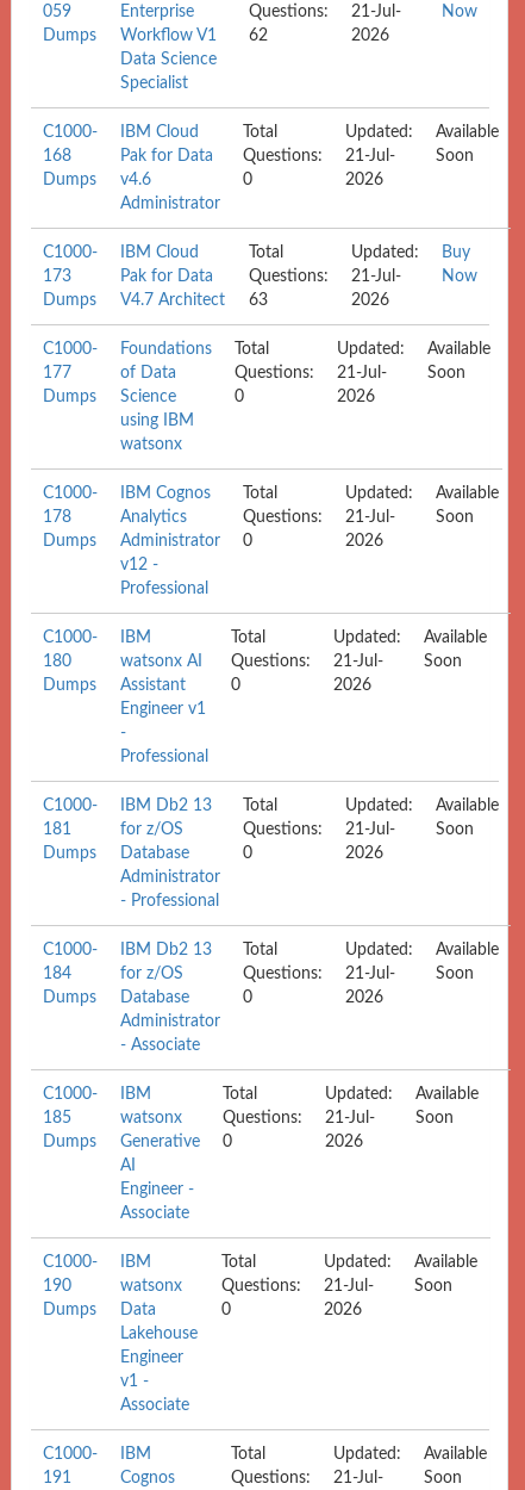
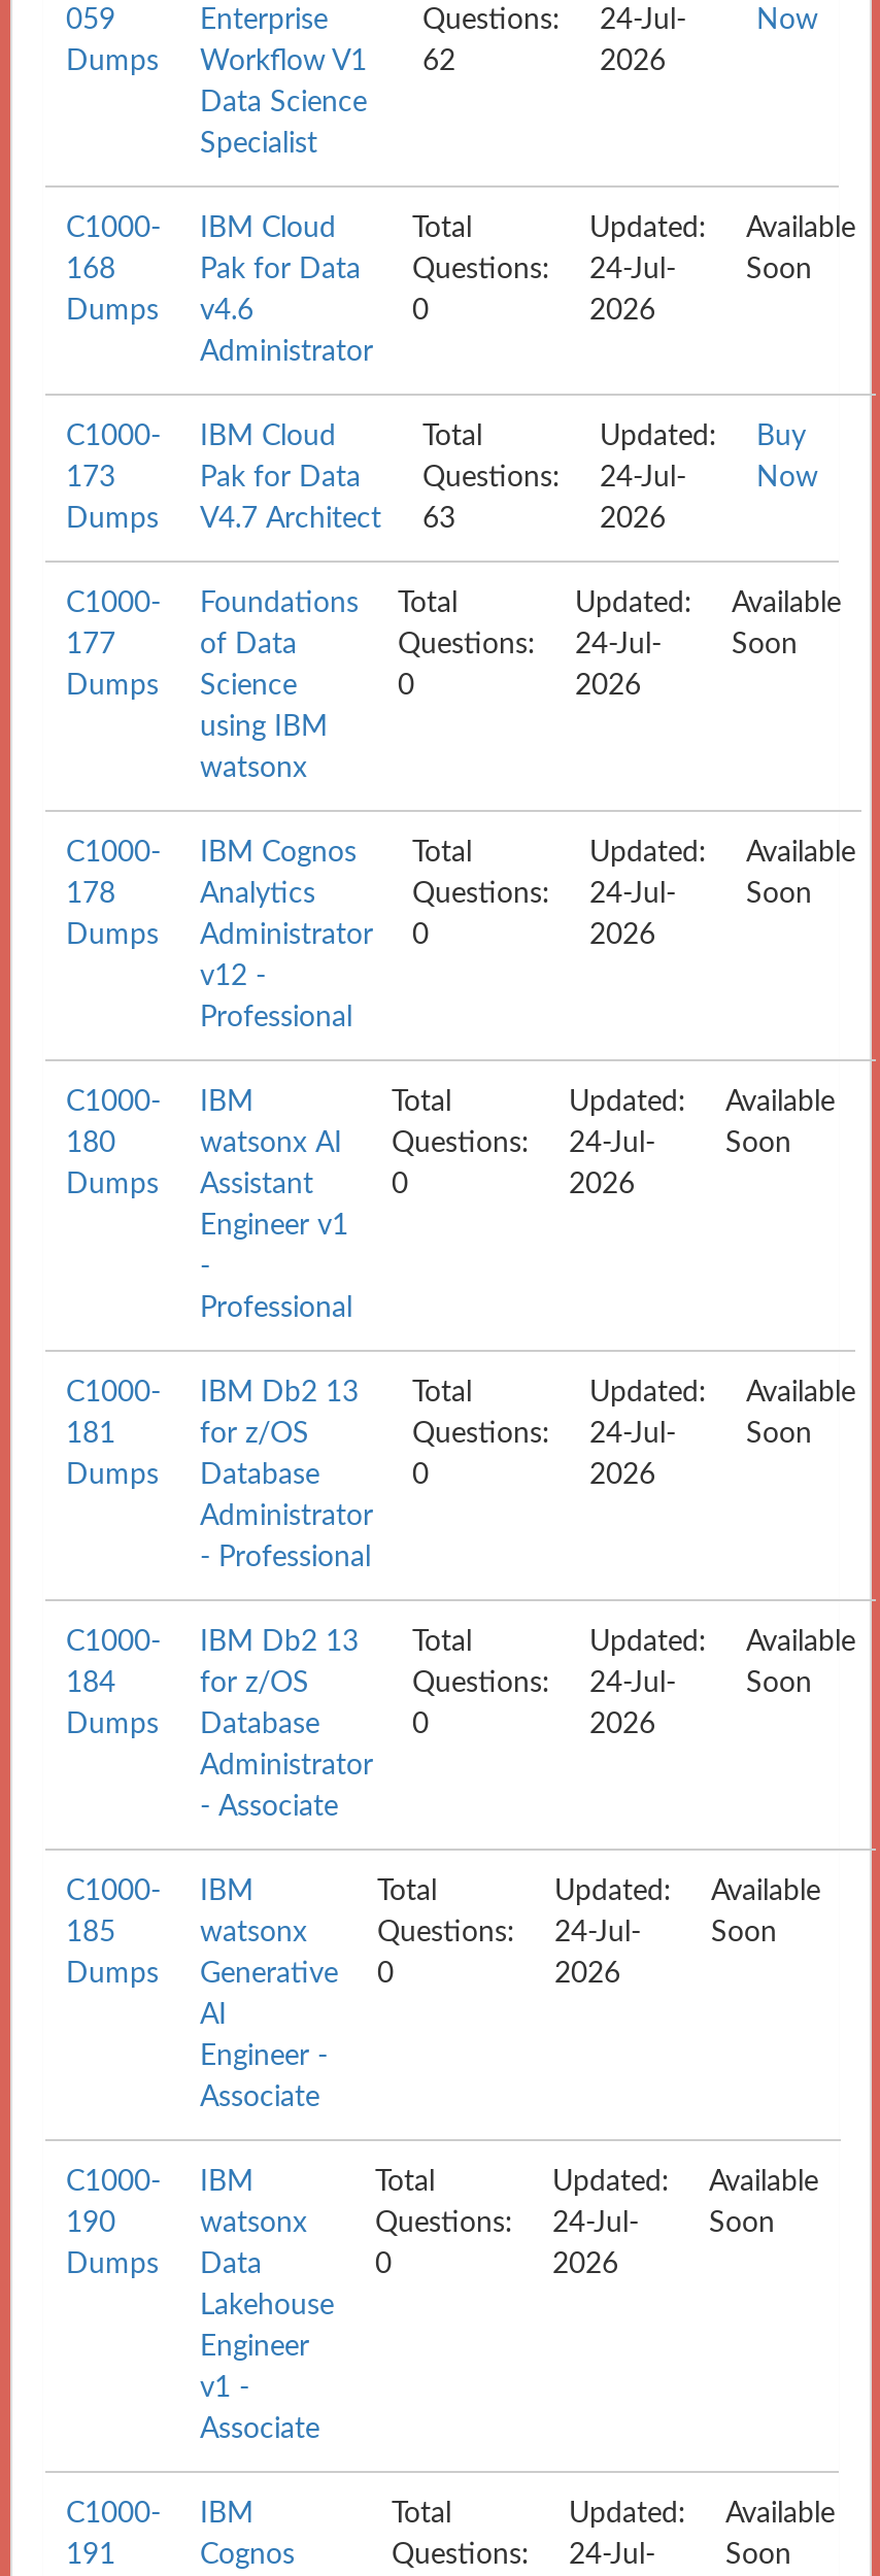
- Questions: 21-Jul-
+ Questions: 24-Jul-

- Pak for Data Questions: 21-Jul-
+ Pak for Data Questions: 24-Jul-

- Questions: 21-Jul-
+ Questions: 24-Jul-

- Questions: 21-Jul-
+ Questions: 24-Jul-

- Questions: 21-Jul-
+ Questions: 24-Jul-

- watsonx AI Questions: 21-Jul-
+ watsonx AI Questions: 24-Jul-

- Questions: 21-Jul-
+ Questions: 24-Jul-

- Questions: 21-Jul-
+ Questions: 24-Jul-

- Questions: 21-Jul-
+ Questions: 24-Jul-

- Questions: 21-Jul-
+ Questions: 24-Jul-

- Questions: 21-Jul-
+ Questions: 24-Jul-
